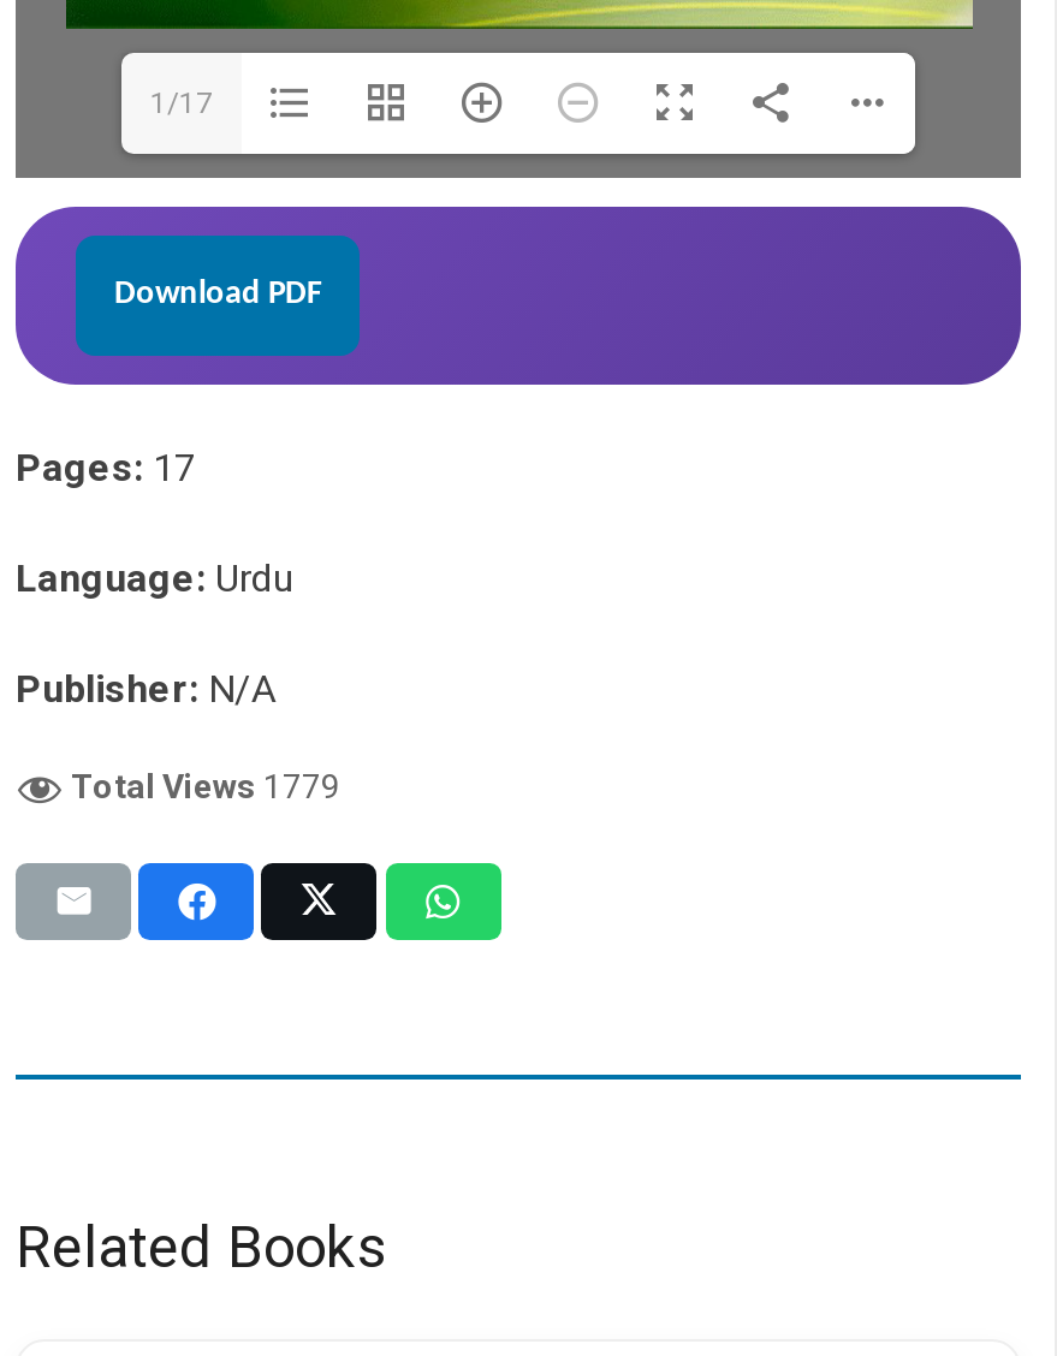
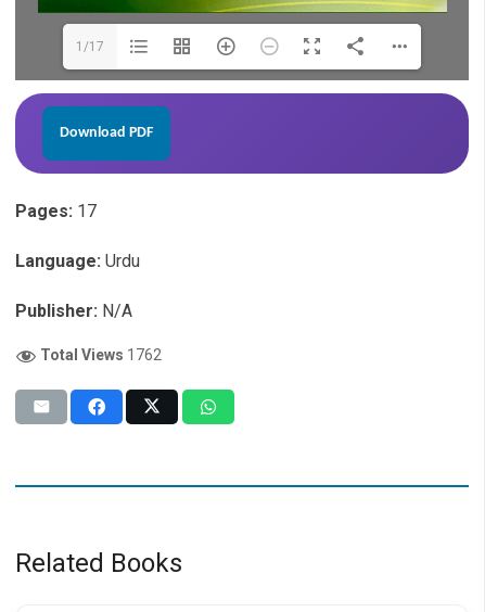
- Total Views 1779
+ Total Views 1762
